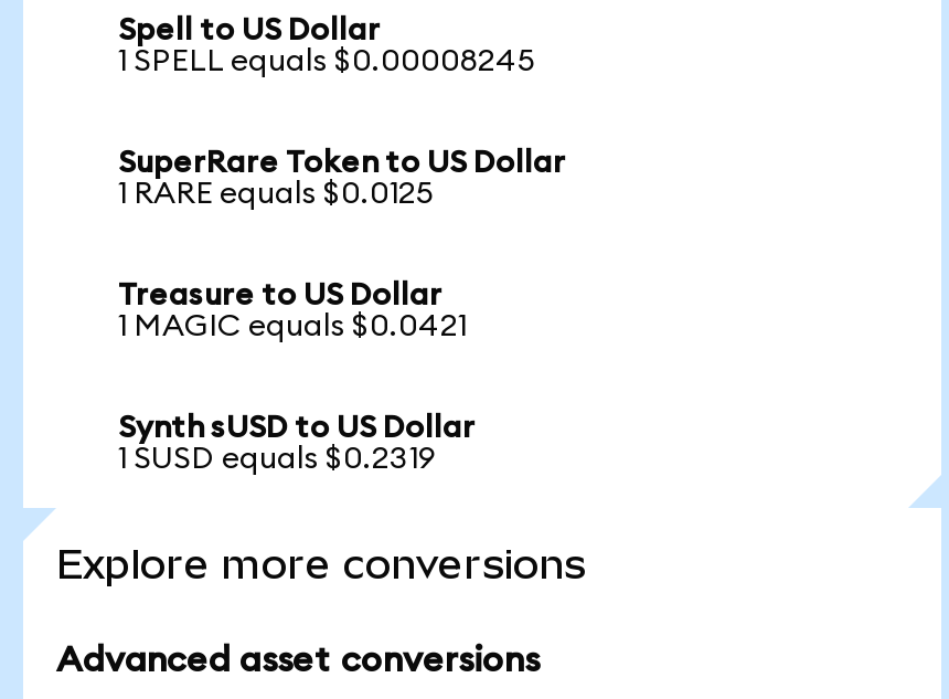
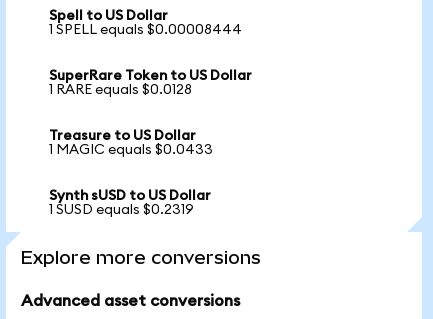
- 1 SPELL equals $0.00008245
+ 1 SPELL equals $0.00008444

- 1 RARE equals $0.0125
+ 1 RARE equals $0.0128

- 1 MAGIC equals $0.0421
+ 1 MAGIC equals $0.0433
